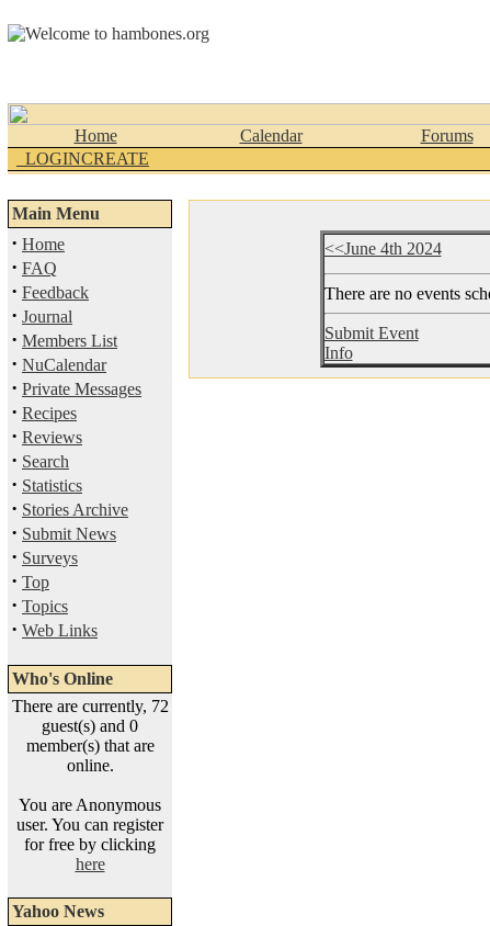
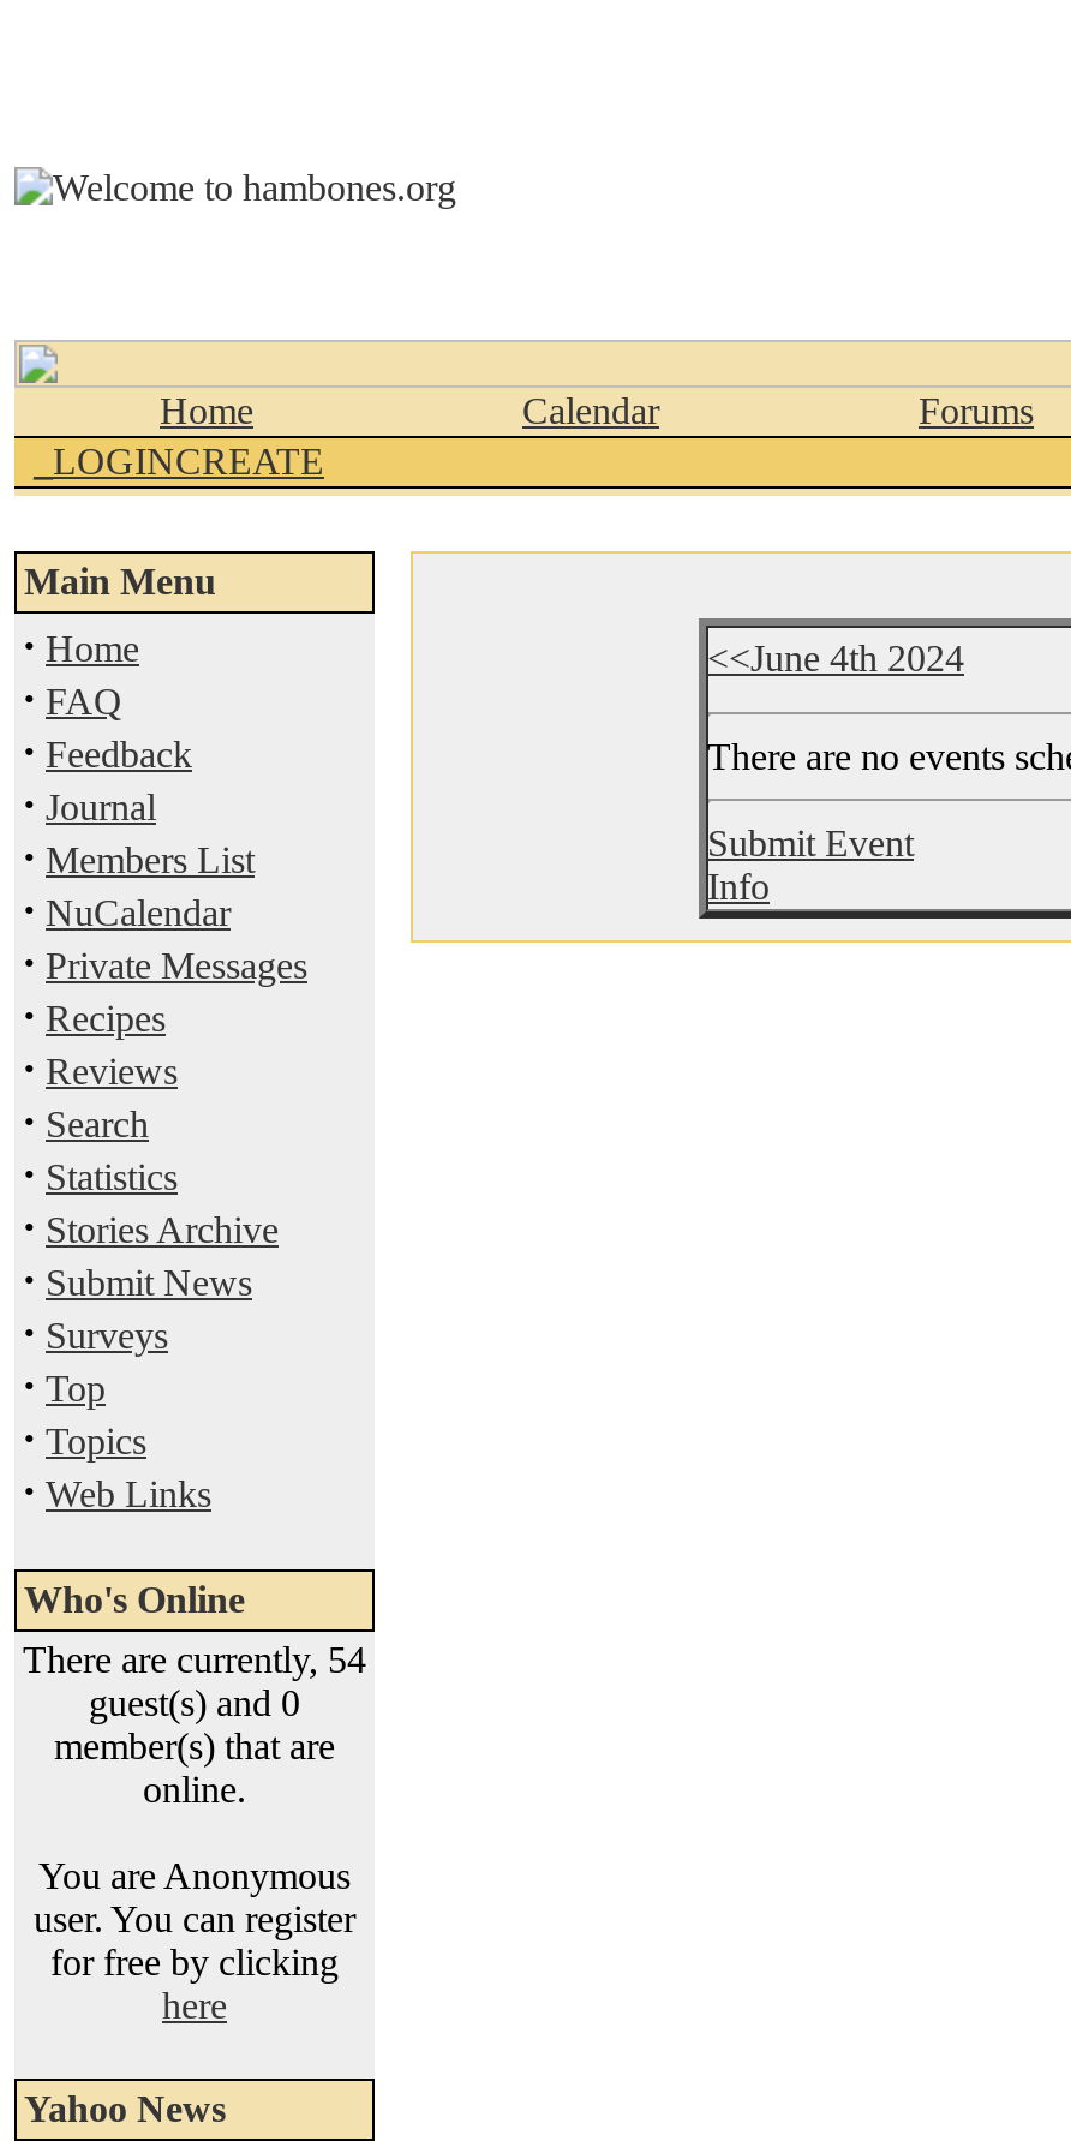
- There are currently, 72
+ There are currently, 54
